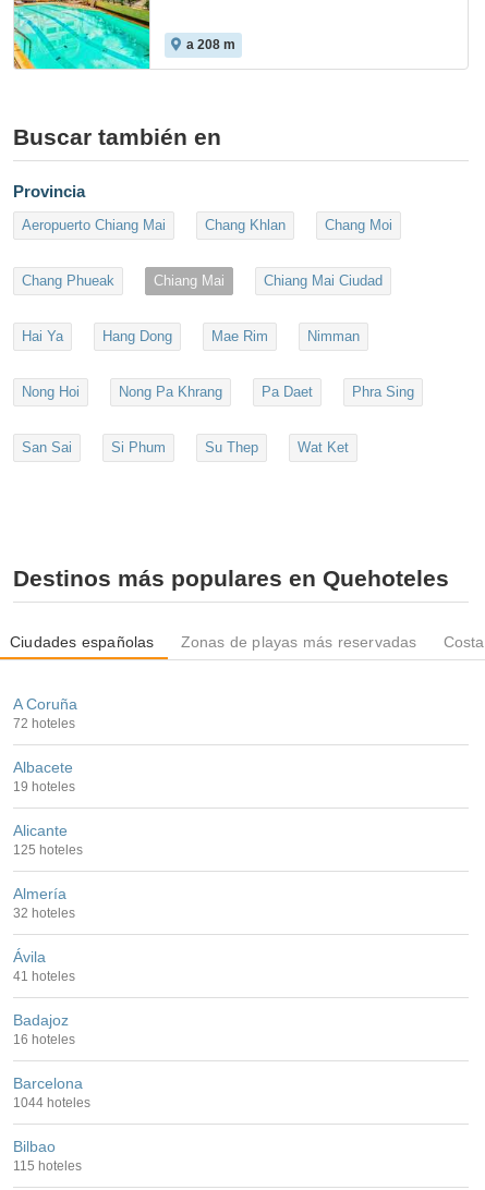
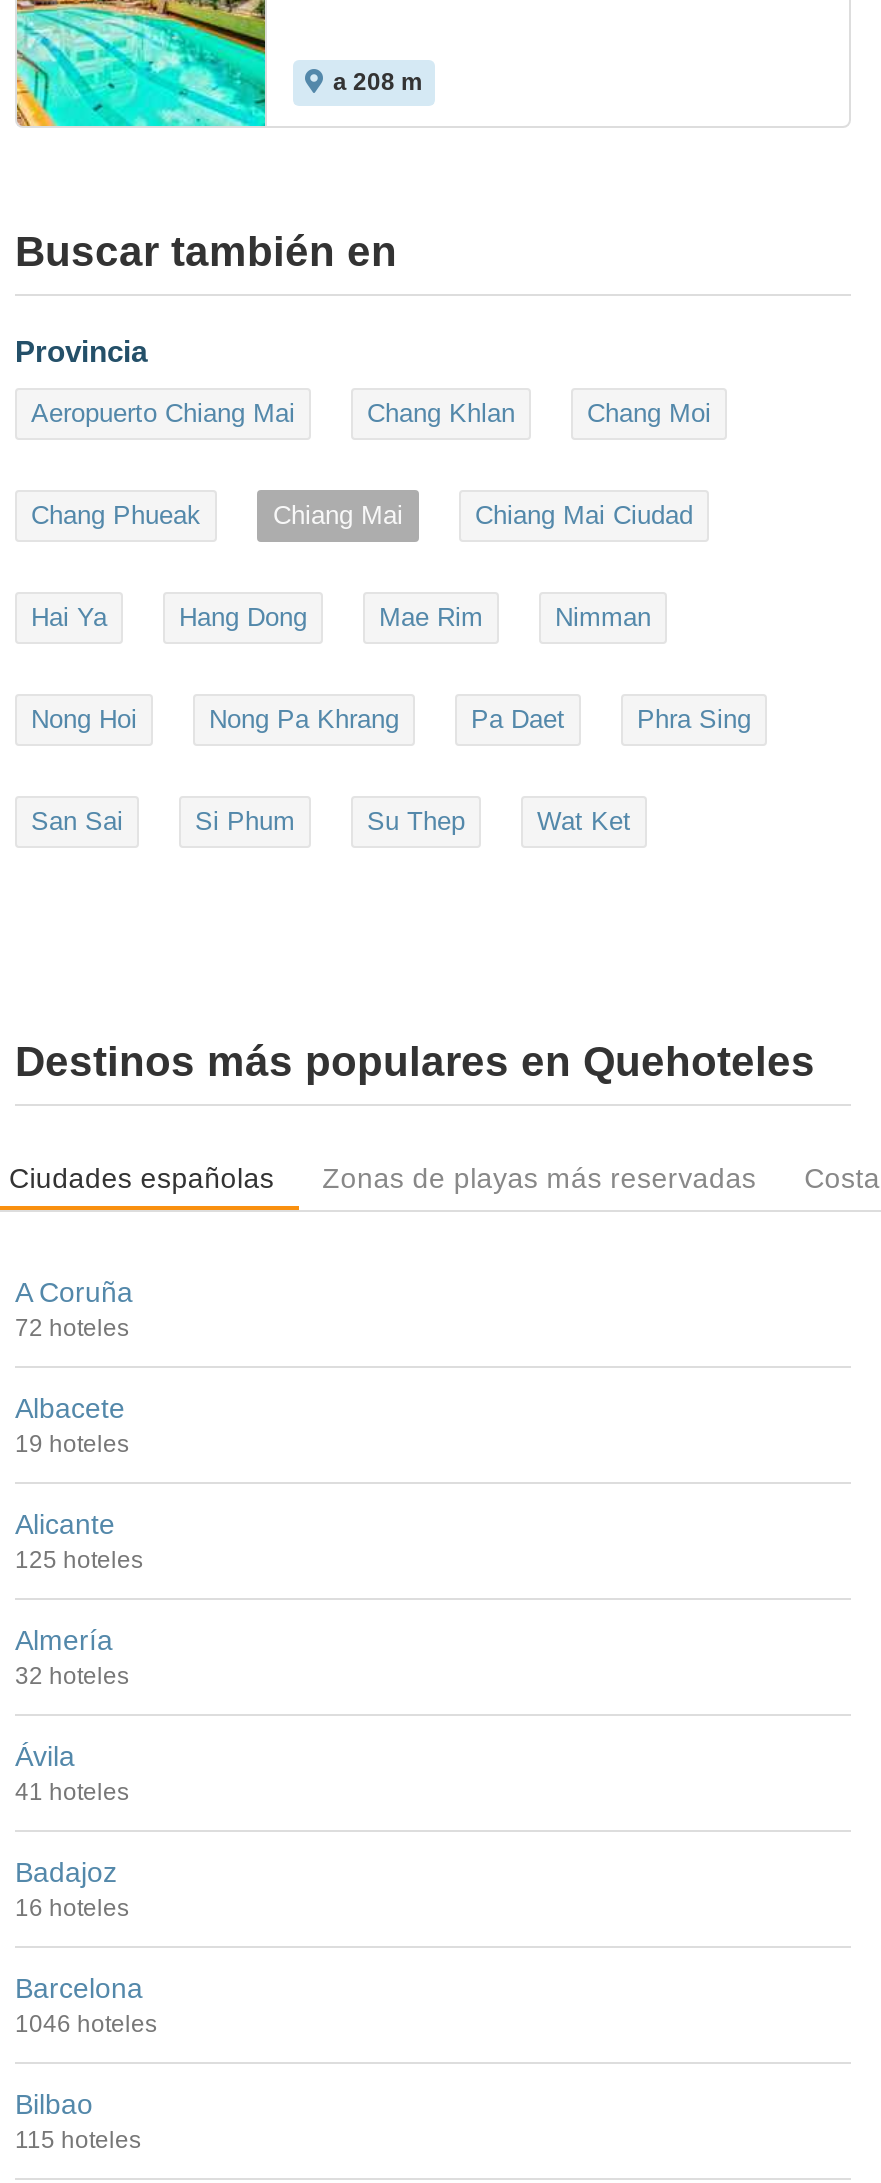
- 1044 hoteles
+ 1046 hoteles
